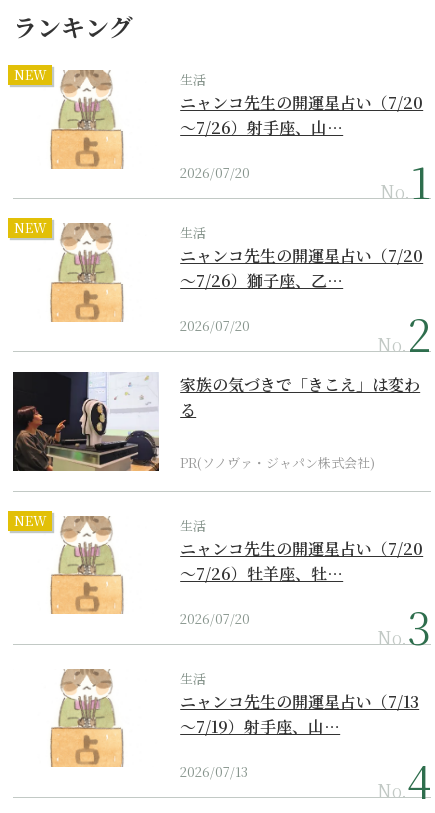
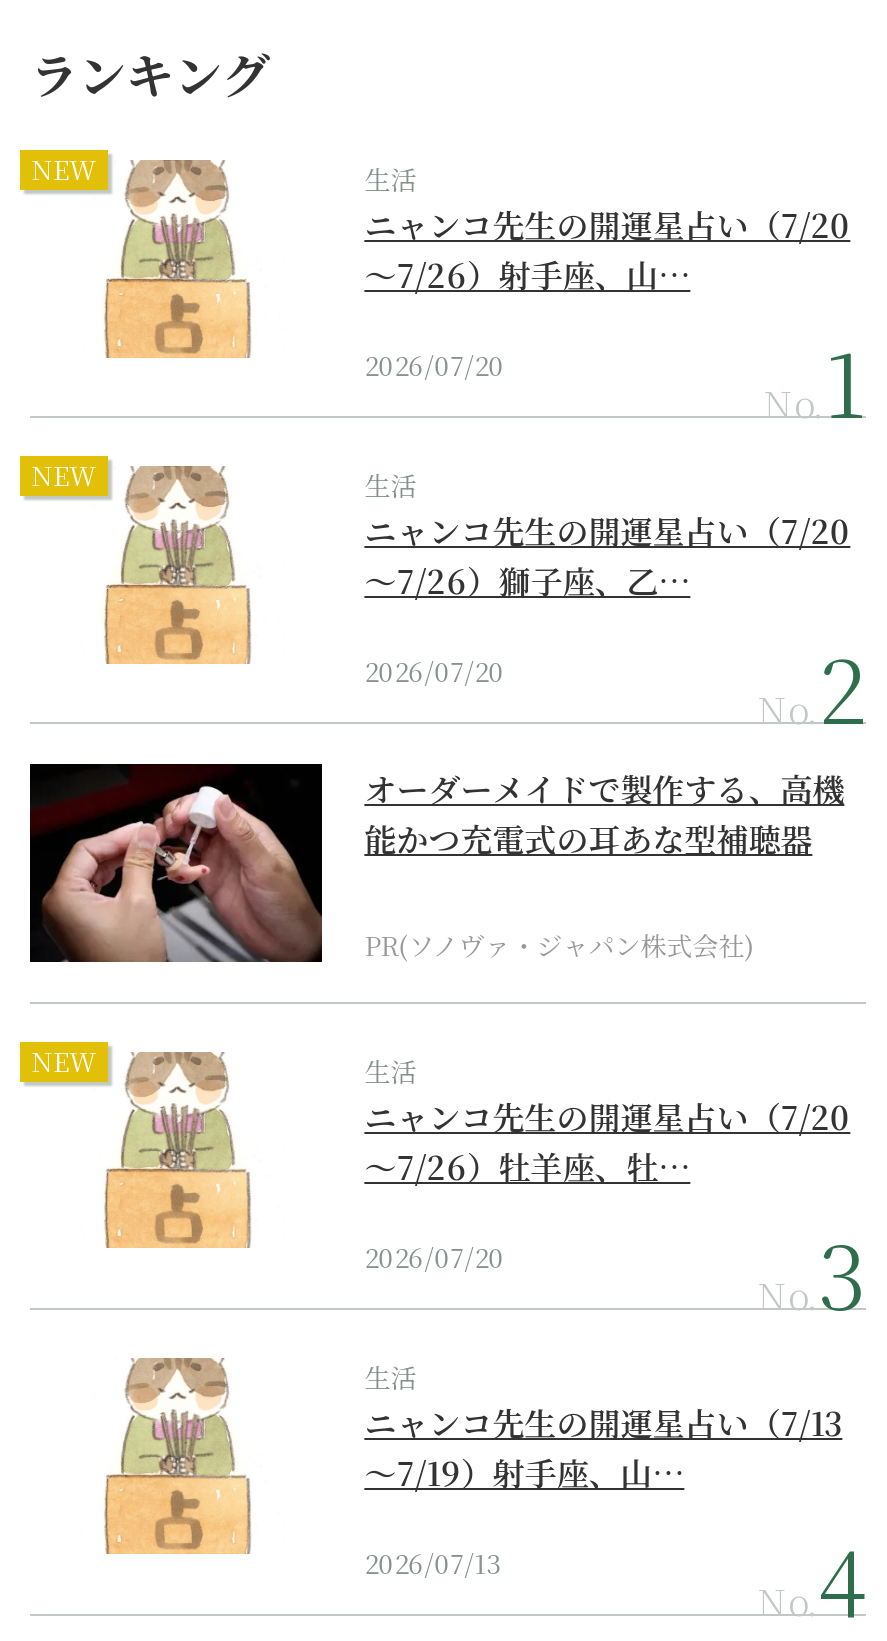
- [image]
- 家族の気づきで「きこえ」は変わ
- る
+ [image]
+ オーダーメイドで製作する、高機
+ 能かつ充電式の耳あな型補聴器
